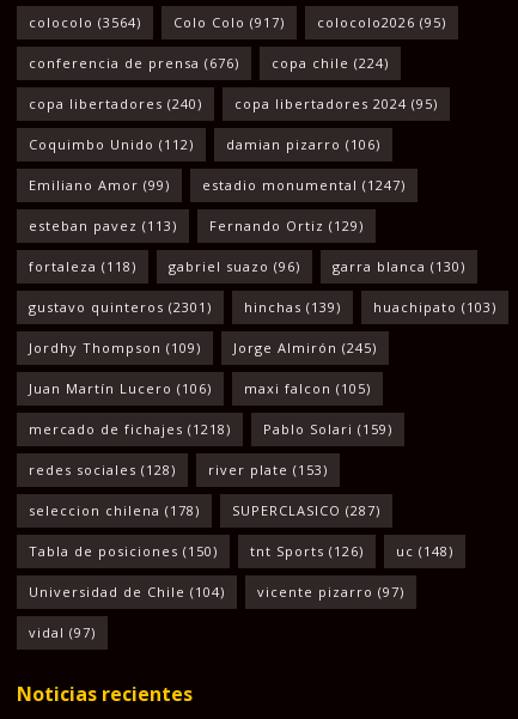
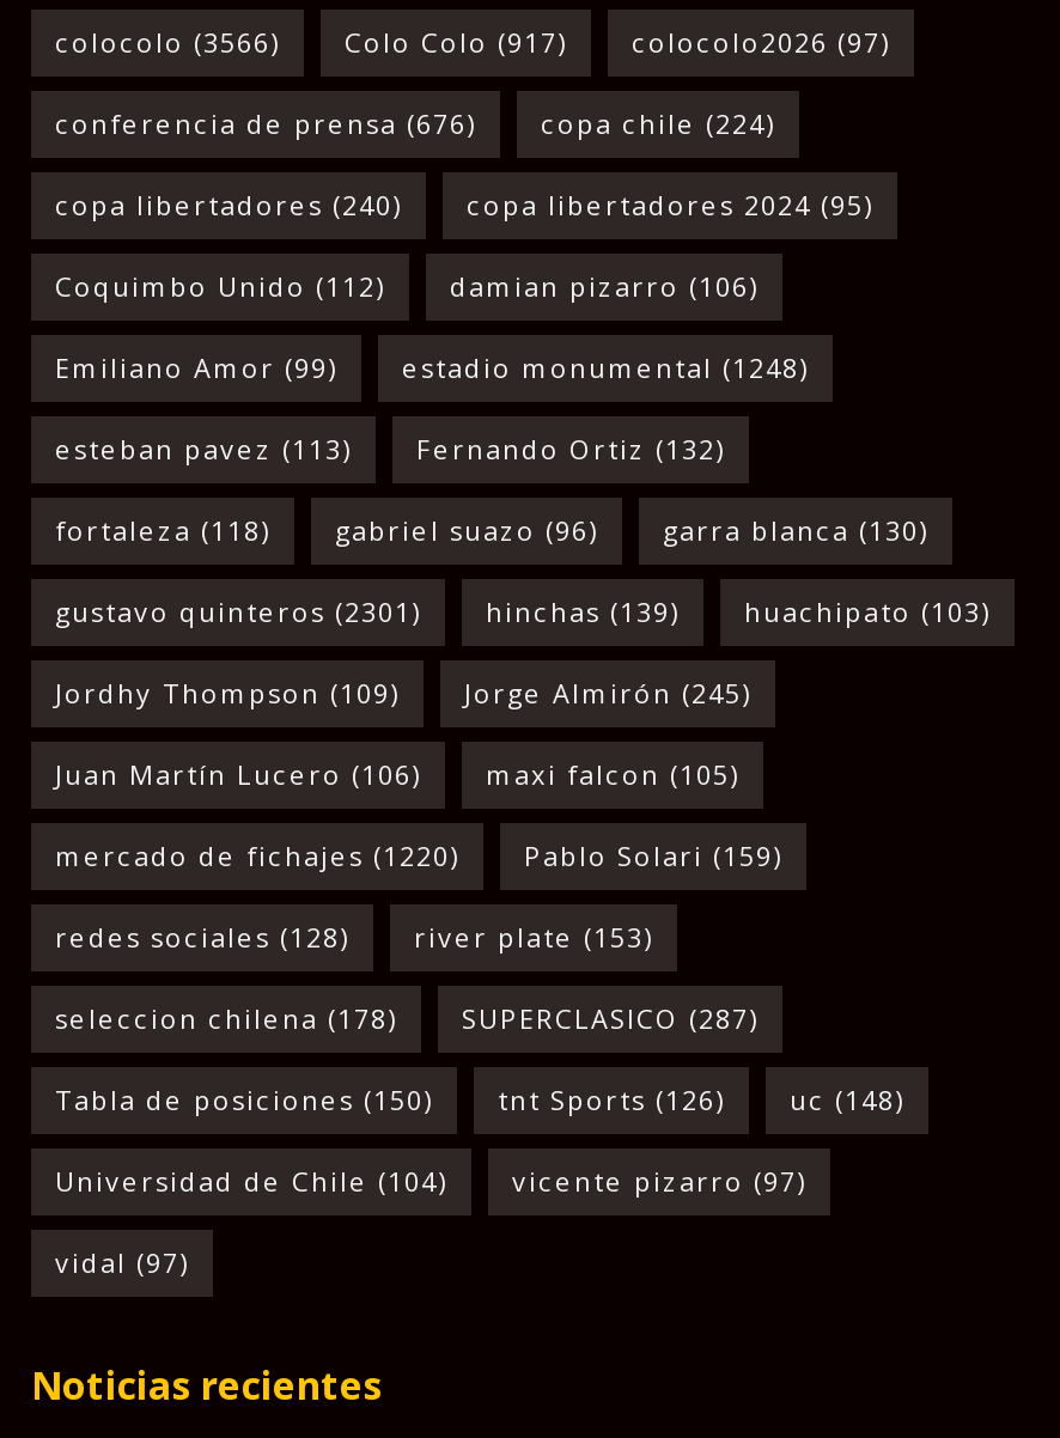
- colocolo (3564)
+ colocolo (3566)

- colocolo2026 (95)
+ colocolo2026 (97)

- estadio monumental (1247)
+ estadio monumental (1248)

- Fernando Ortiz (129)
+ Fernando Ortiz (132)

- mercado de fichajes (1218)
+ mercado de fichajes (1220)
